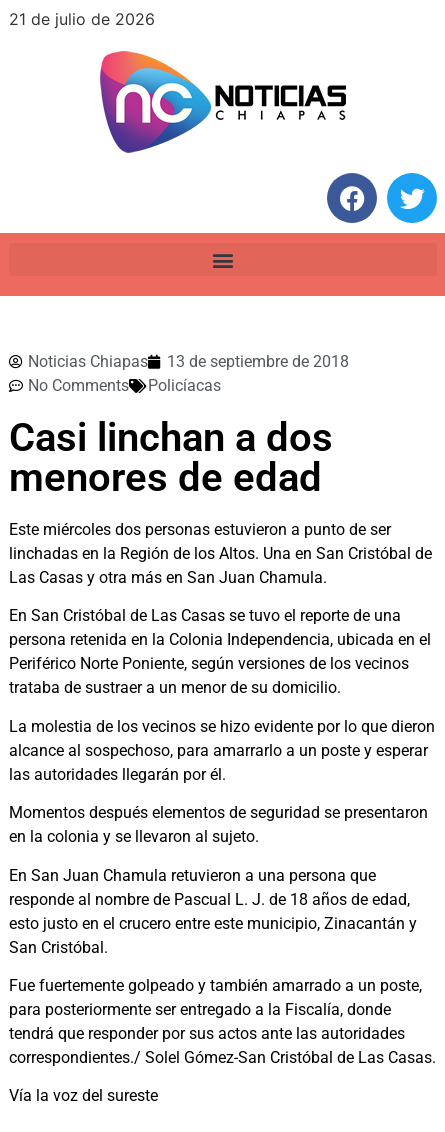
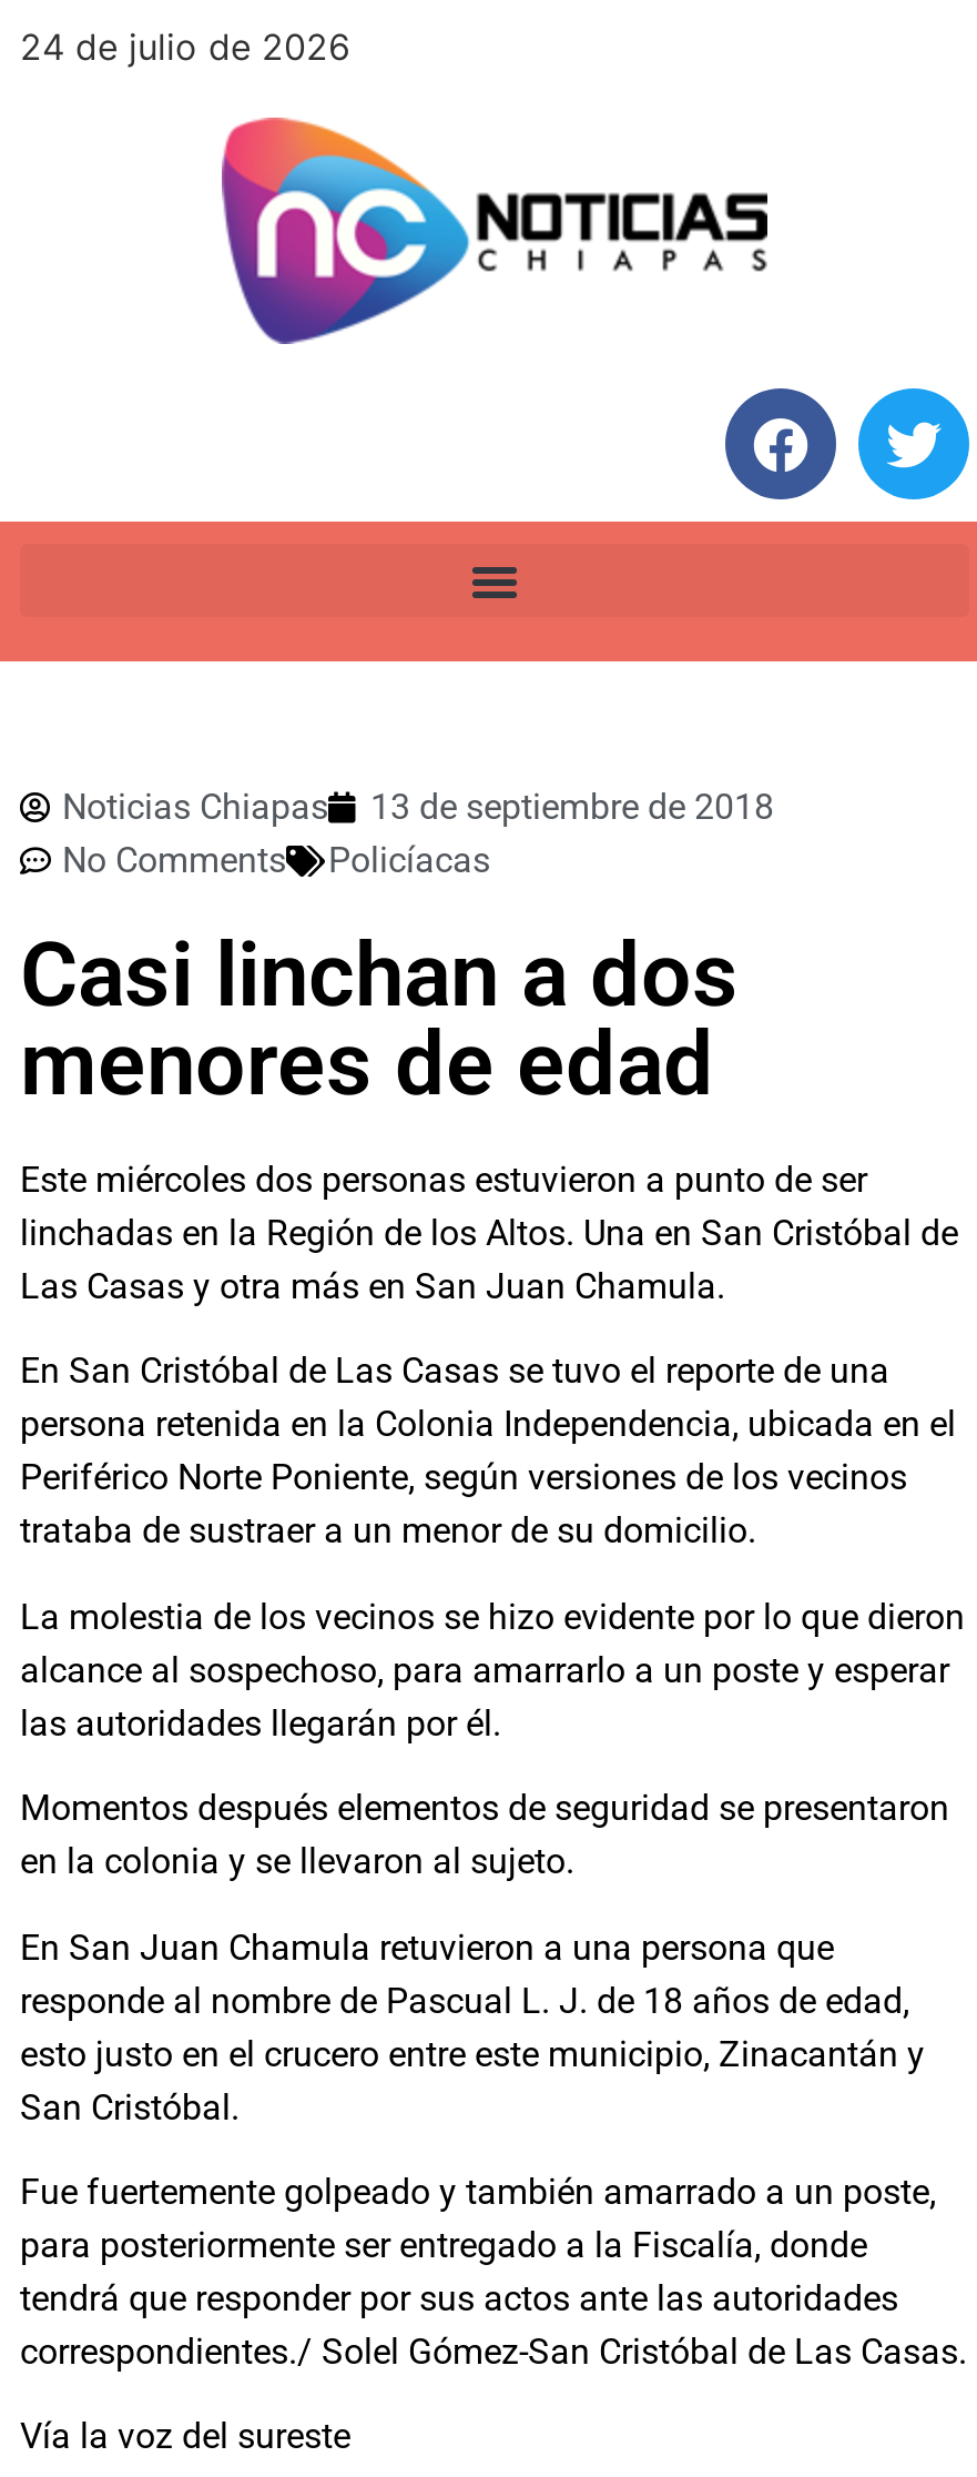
- 21 de julio de 2026
+ 24 de julio de 2026
